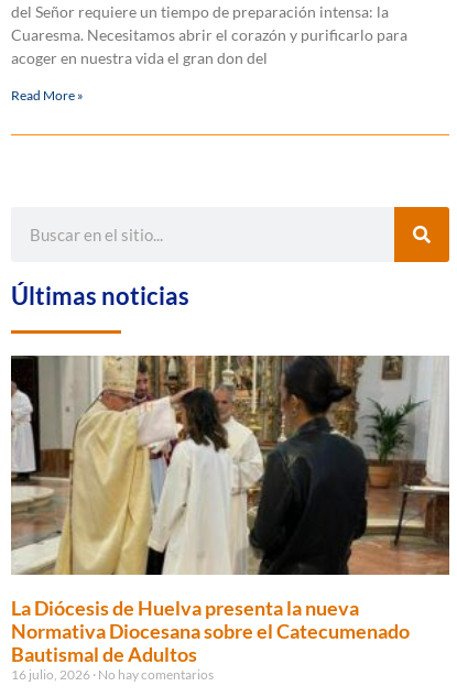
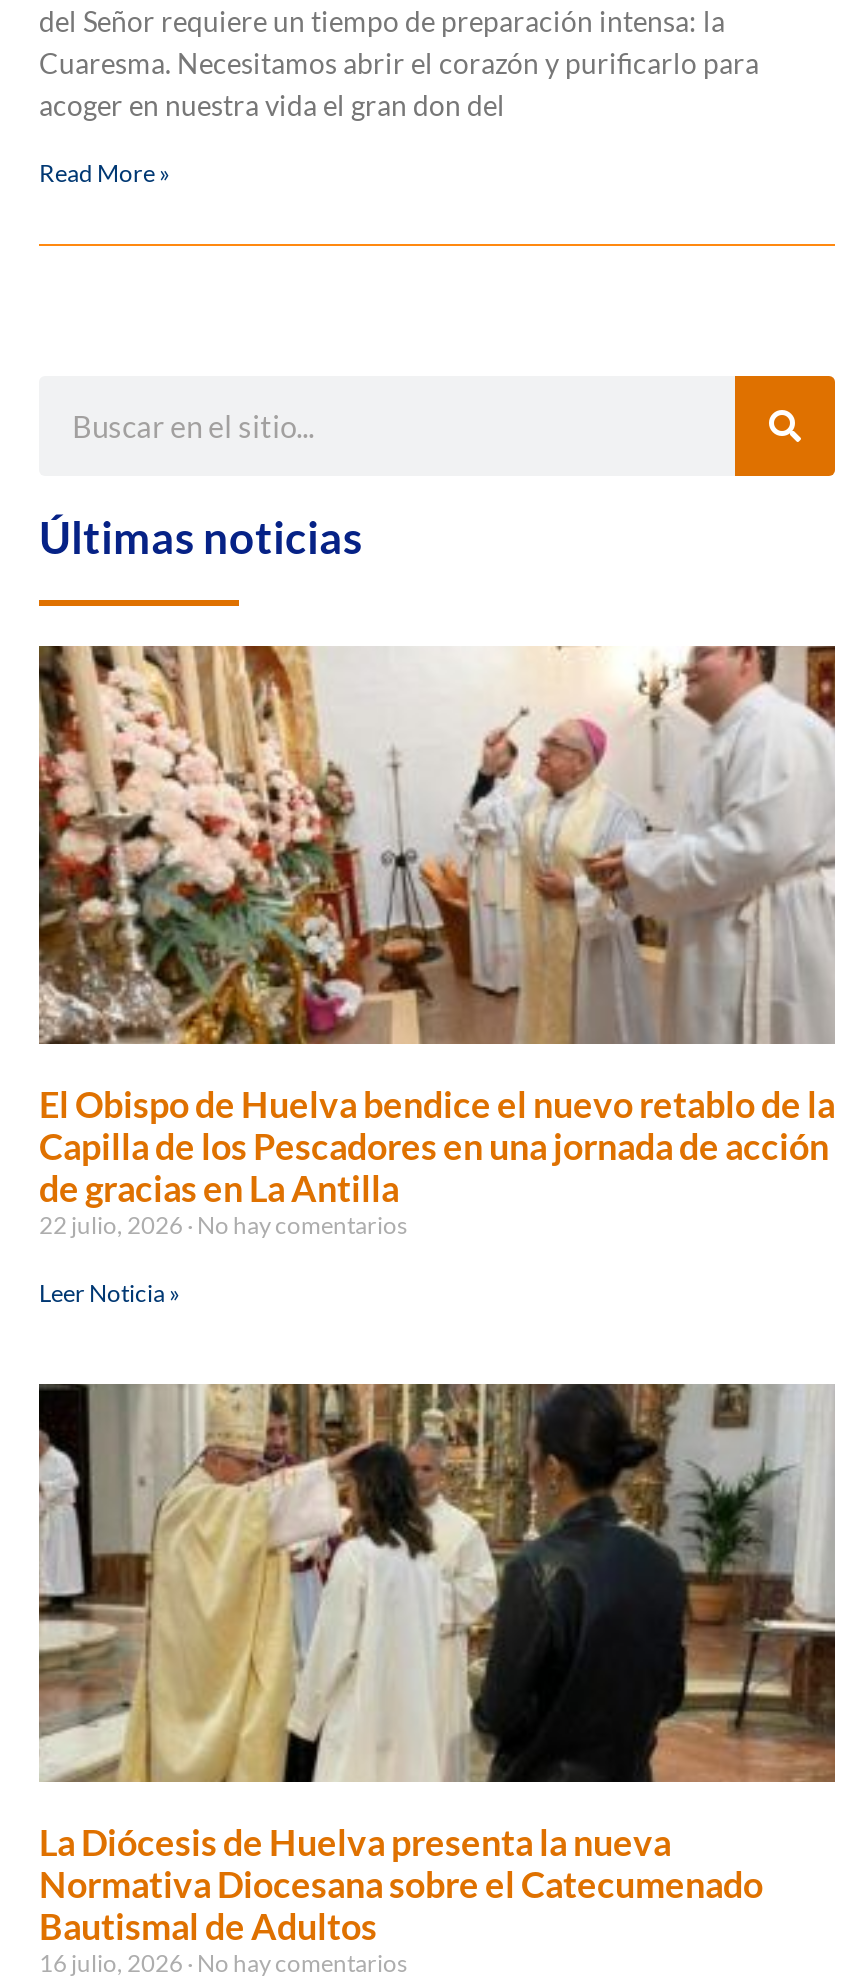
+ [image]
+ El Obispo de Huelva bendice el nuevo retablo de la
+ Capilla de los Pescadores en una jornada de acción
+ de gracias en La Antilla
+ 22 julio, 2026 No hay comentarios
+ Leer Noticia »
